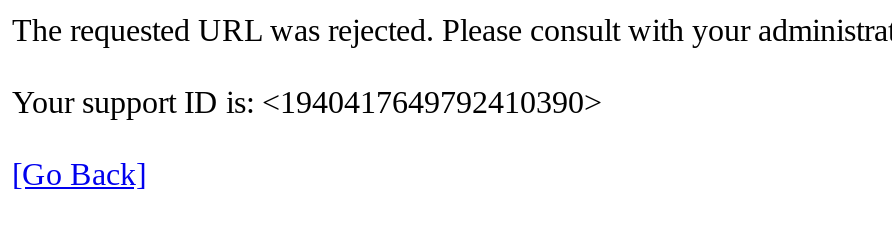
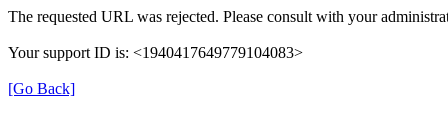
- Your support ID is: <1940417649792410390>
+ Your support ID is: <1940417649779104083>
